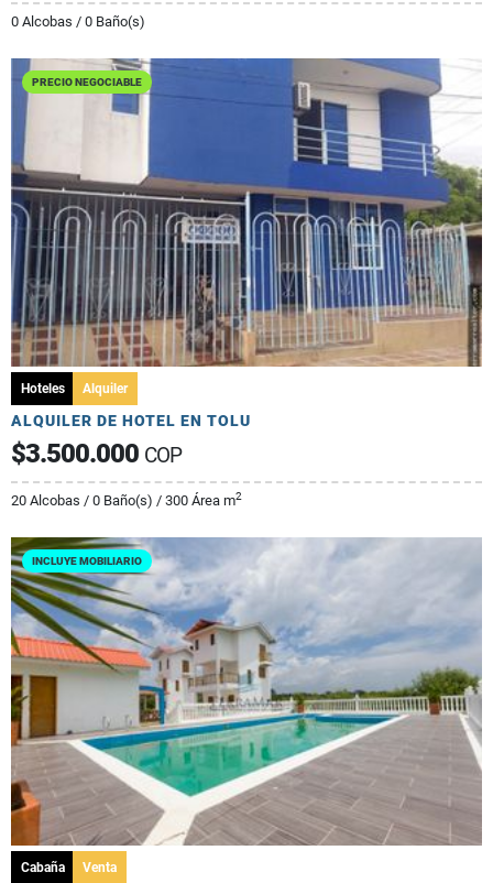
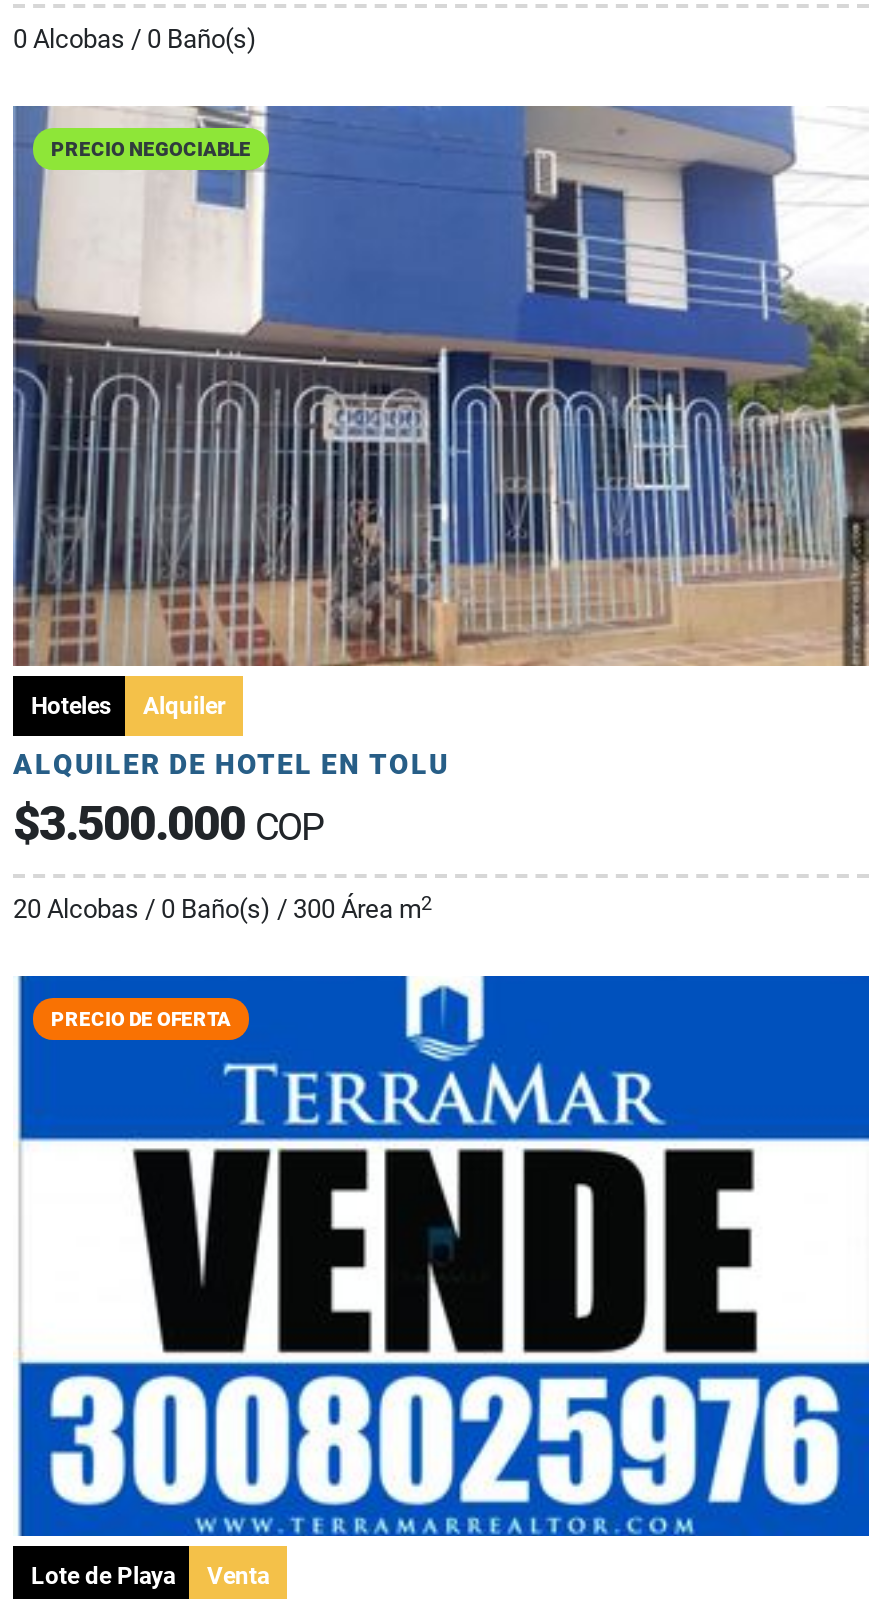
- [image]
- INCLUYE MOBILIARIO
+ [image]
+ PRECIO DE OFERTA

- Cabaña
+ Lote de Playa
